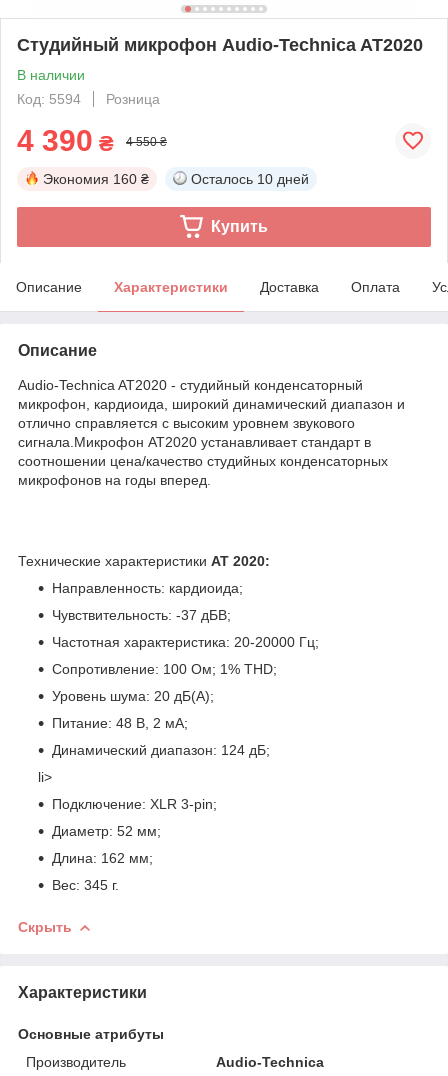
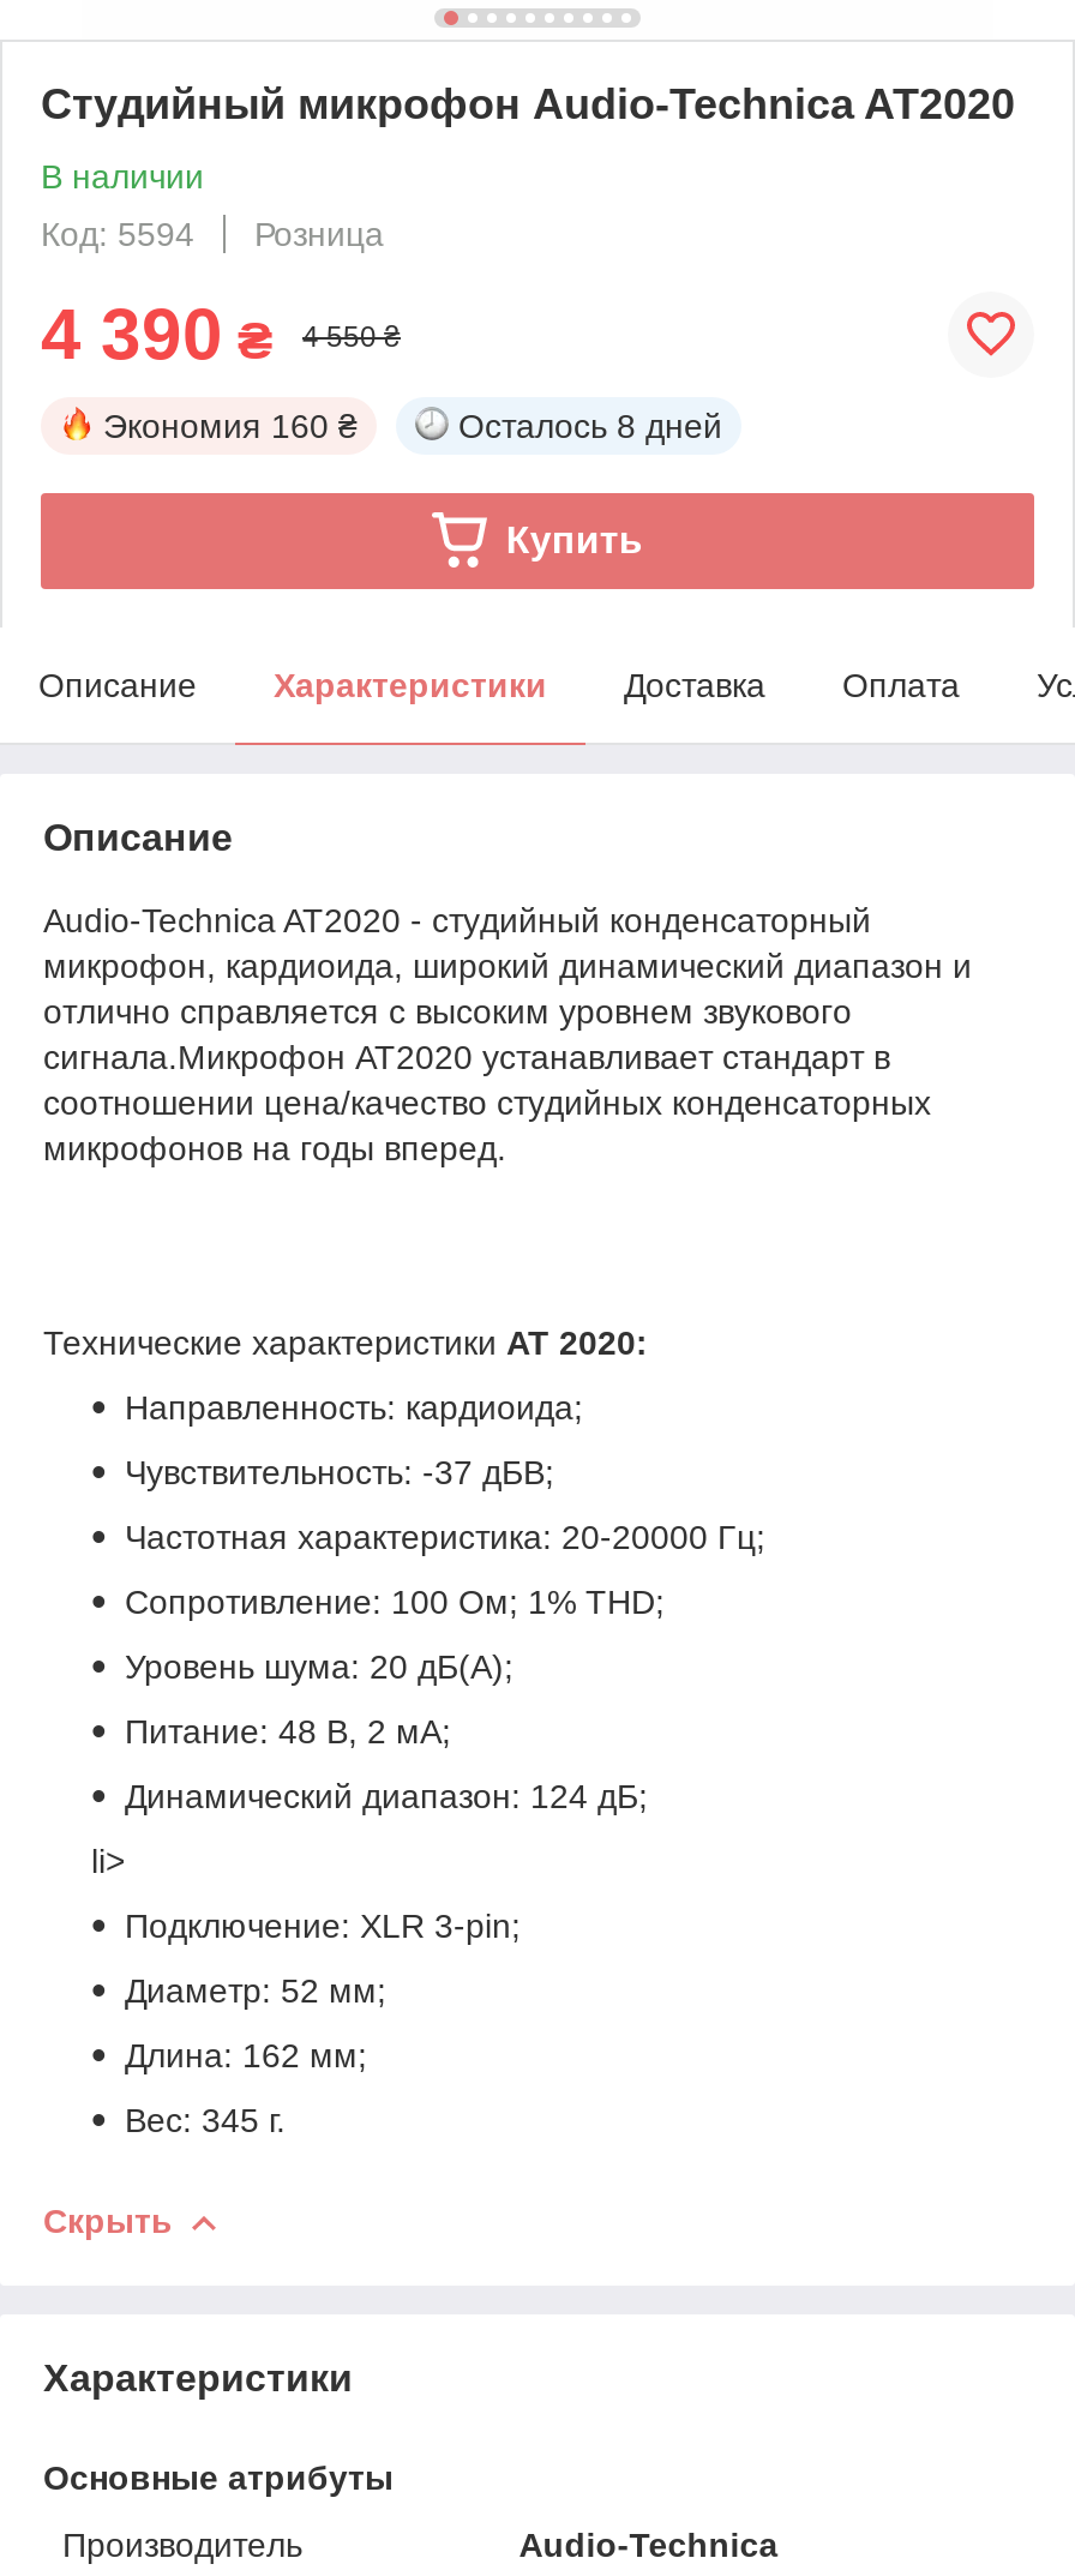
- Осталось 10 дней
+ Осталось 8 дней
